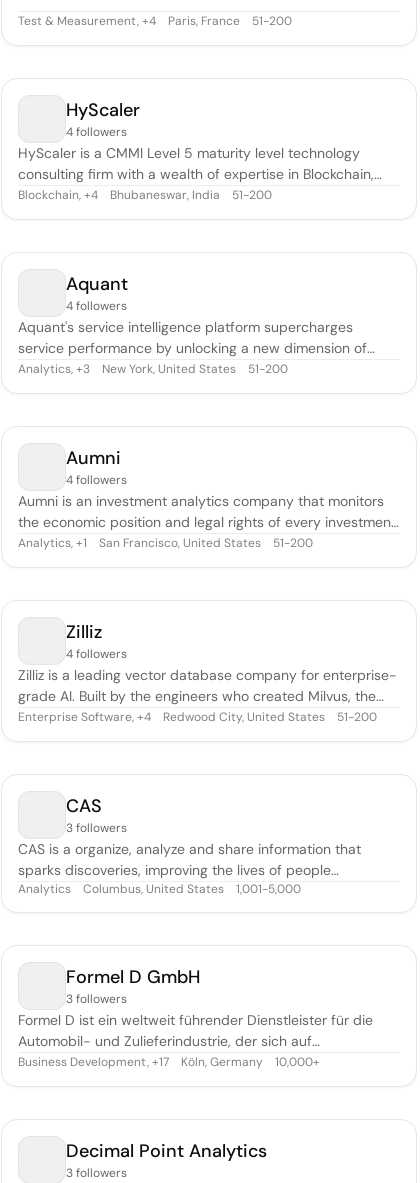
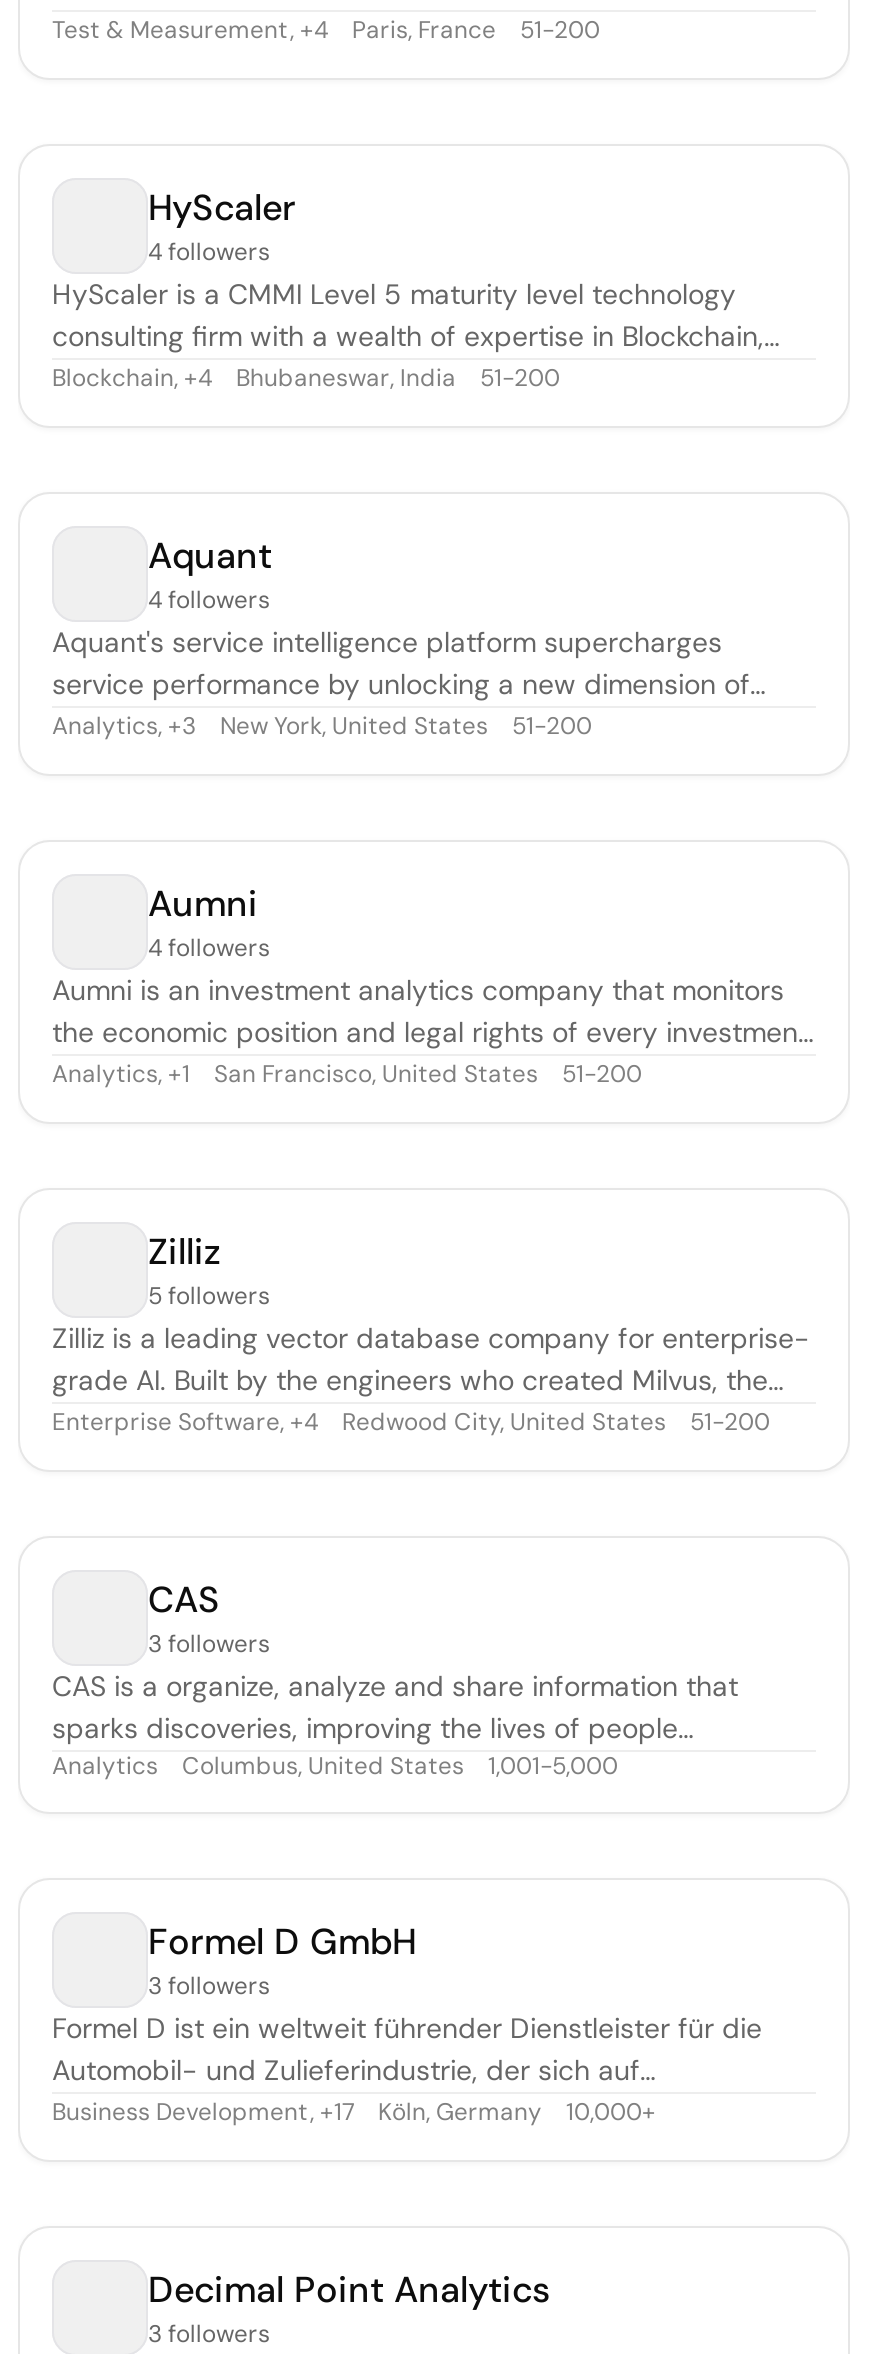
- 4 followers
+ 5 followers
